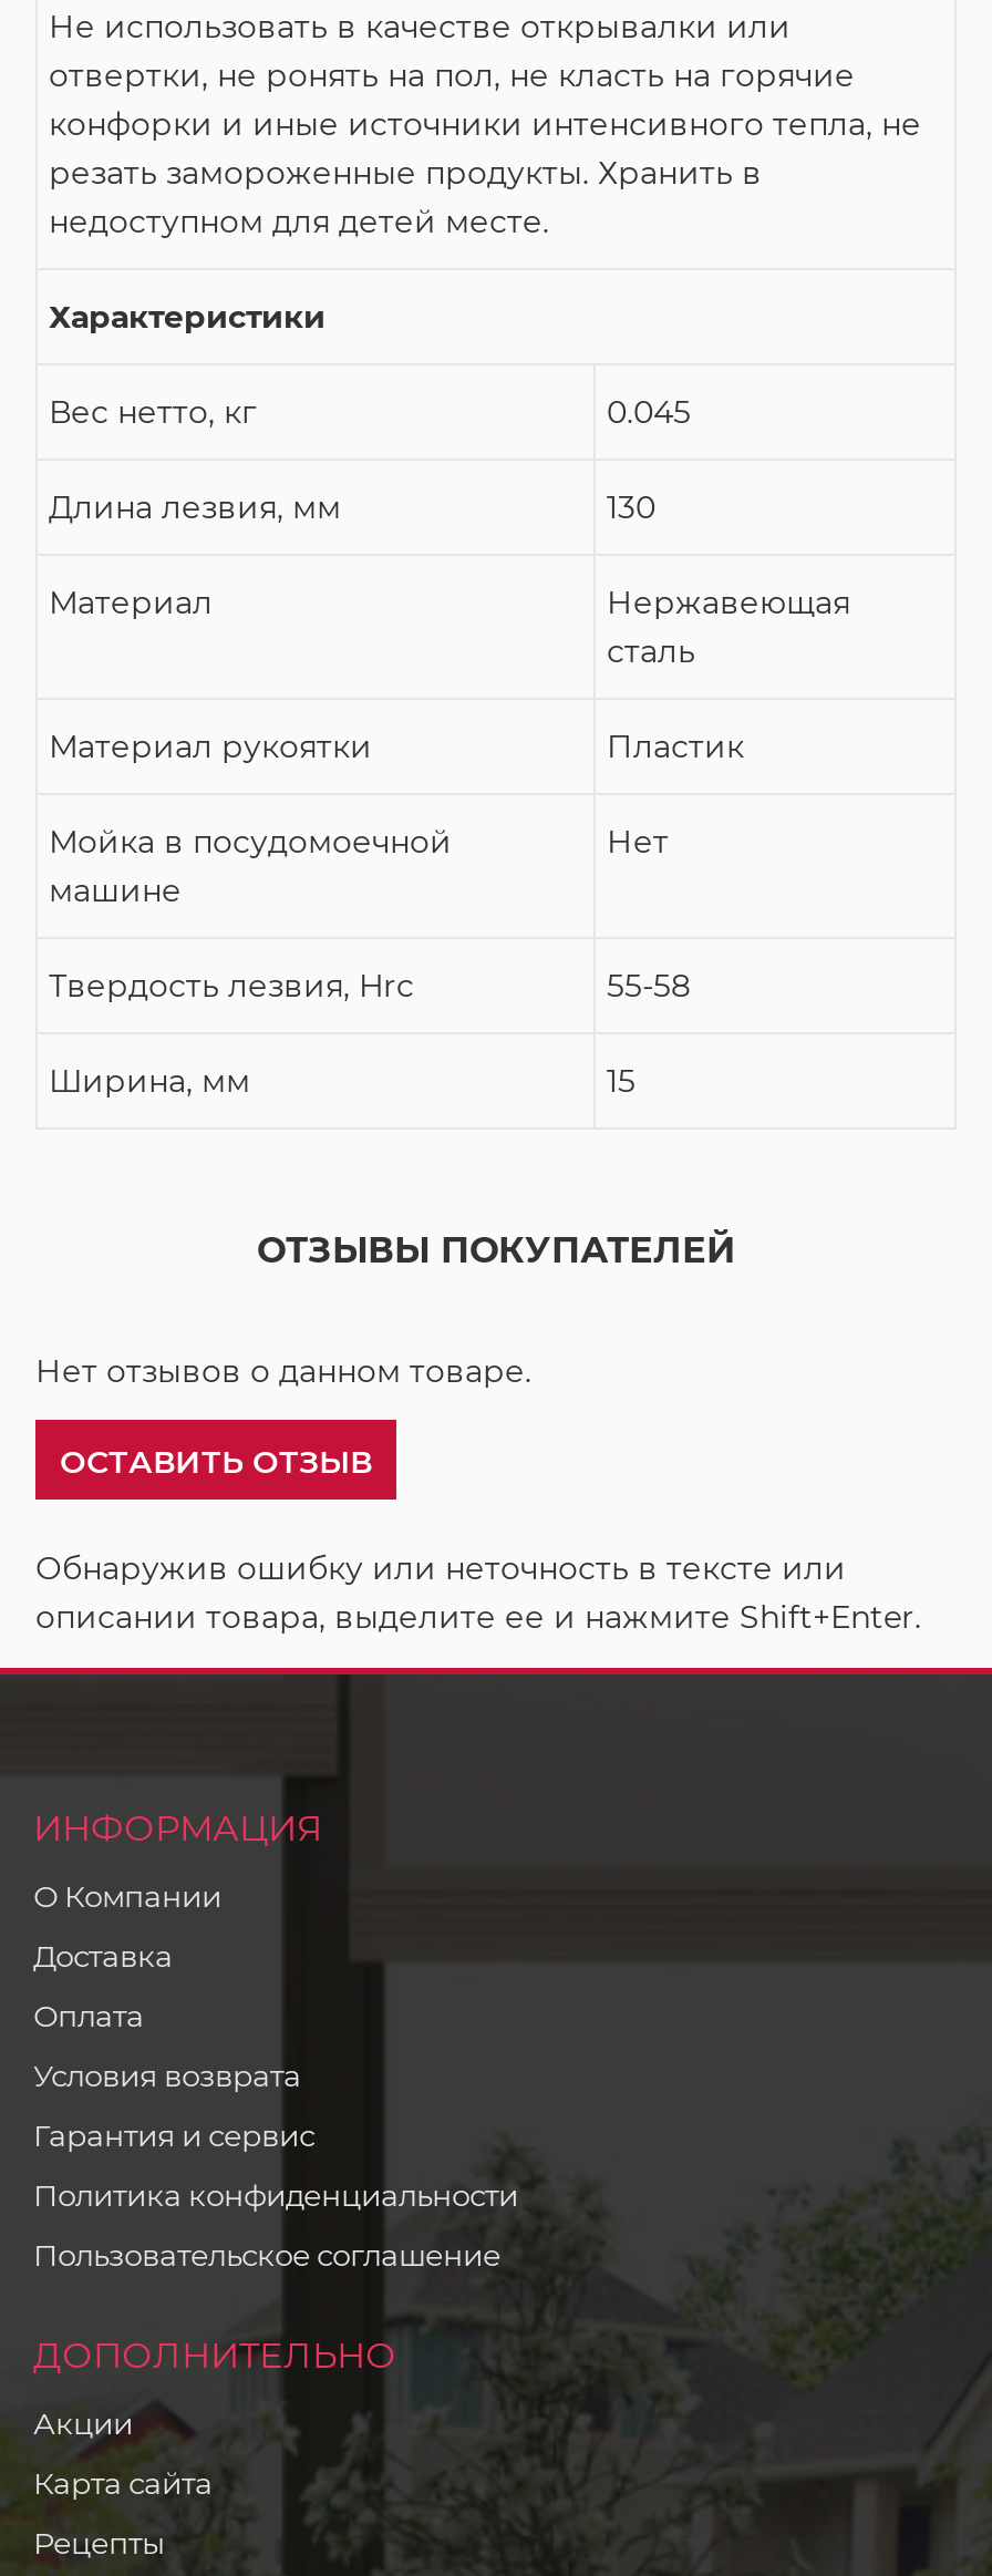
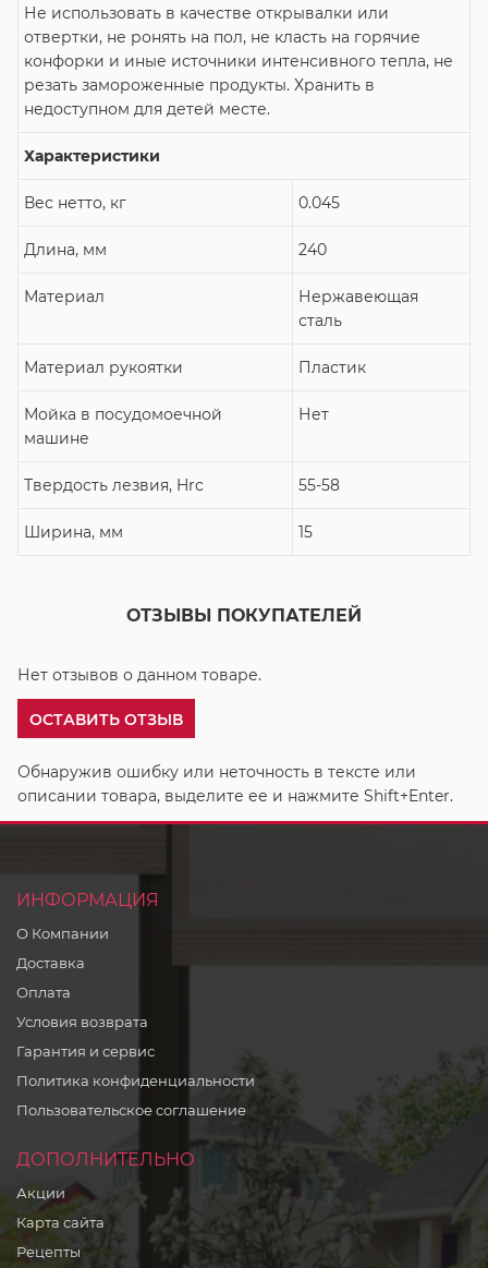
- Длина лезвия, мм
- 130
+ Длина, мм
+ 240
